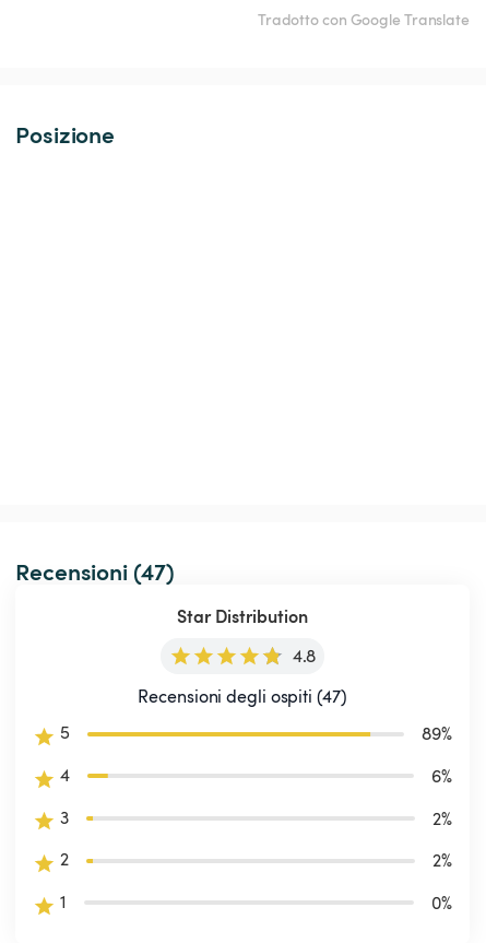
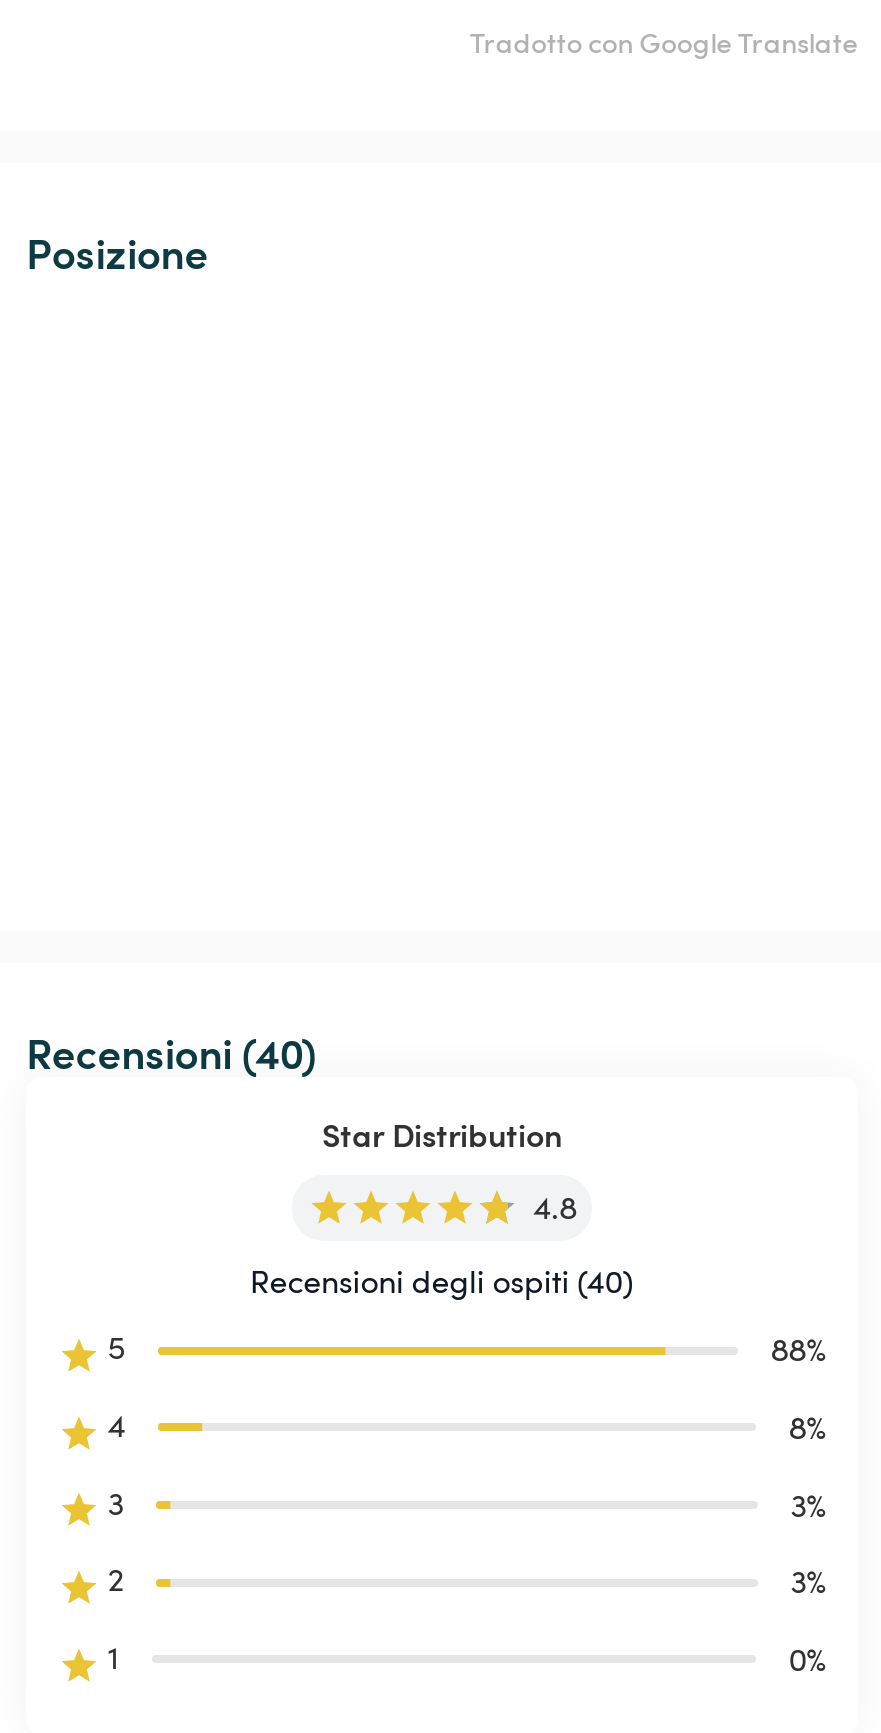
- Recensioni (47)
+ Recensioni (40)

- Recensioni degli ospiti (47)
+ Recensioni degli ospiti (40)

- 89%
+ 88%

- 6%
+ 8%

- 2%
+ 3%

- 2%
+ 3%
